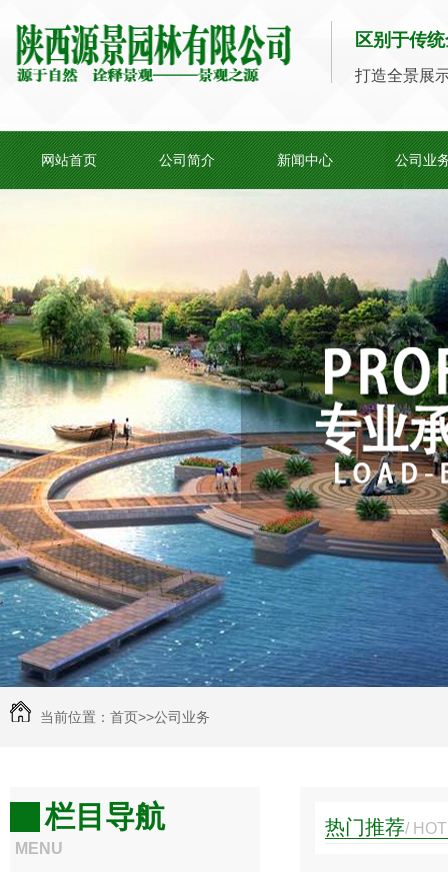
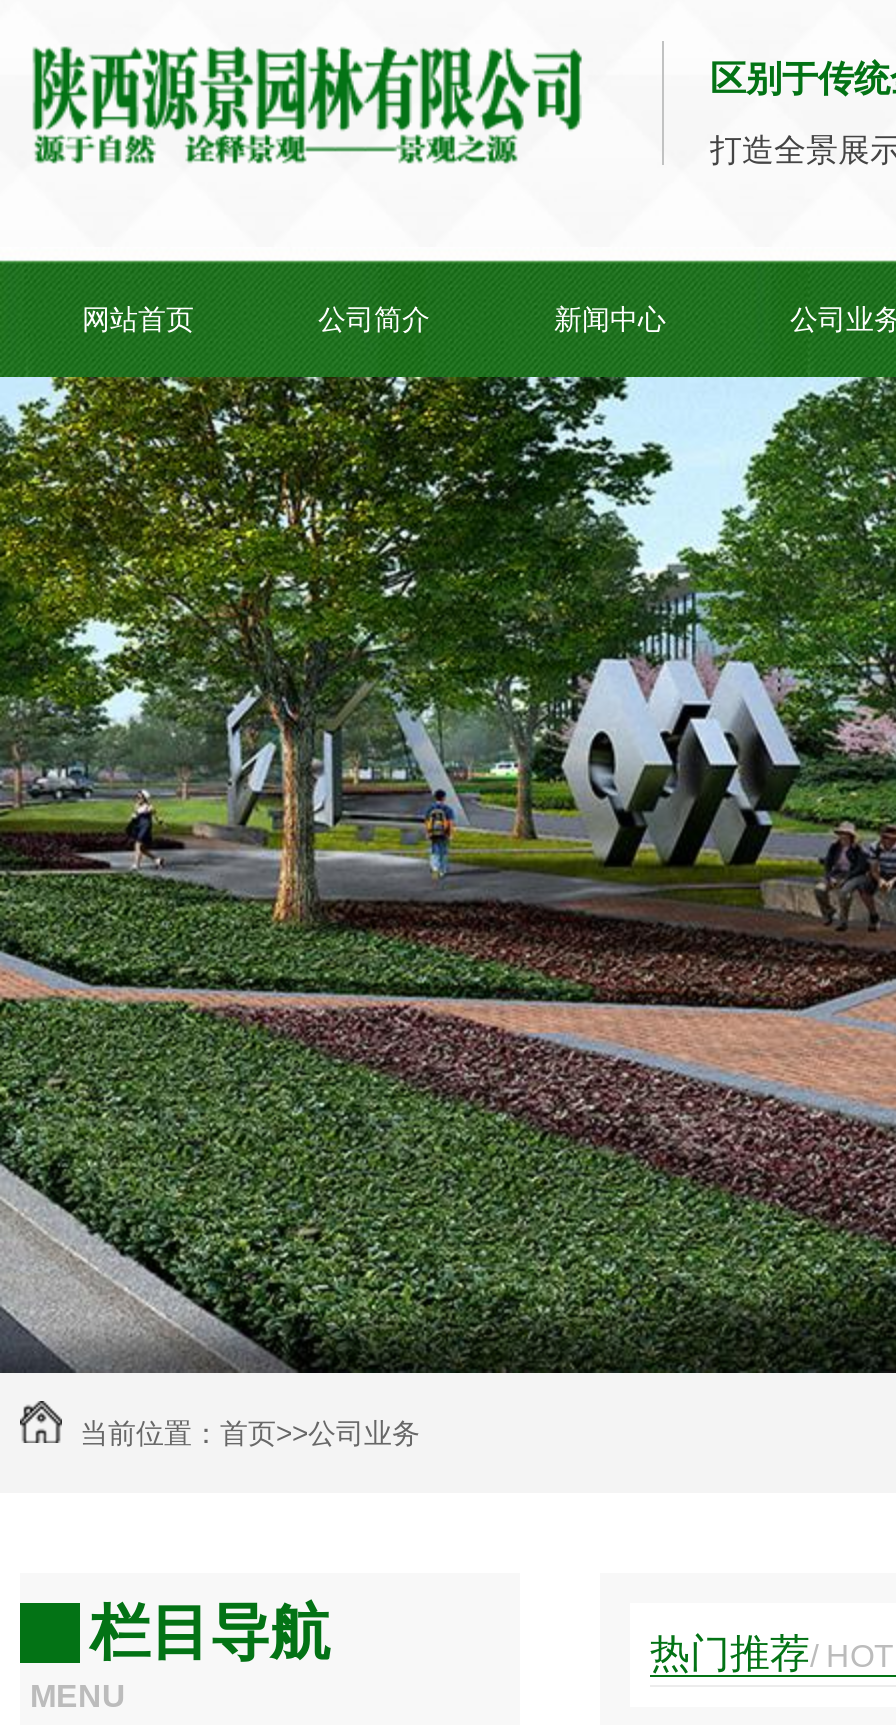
- [image]
+ [image]
